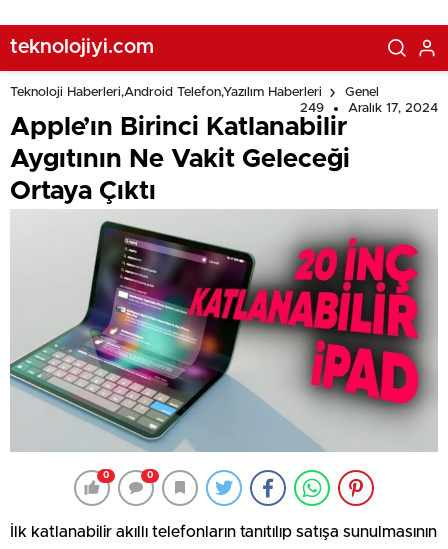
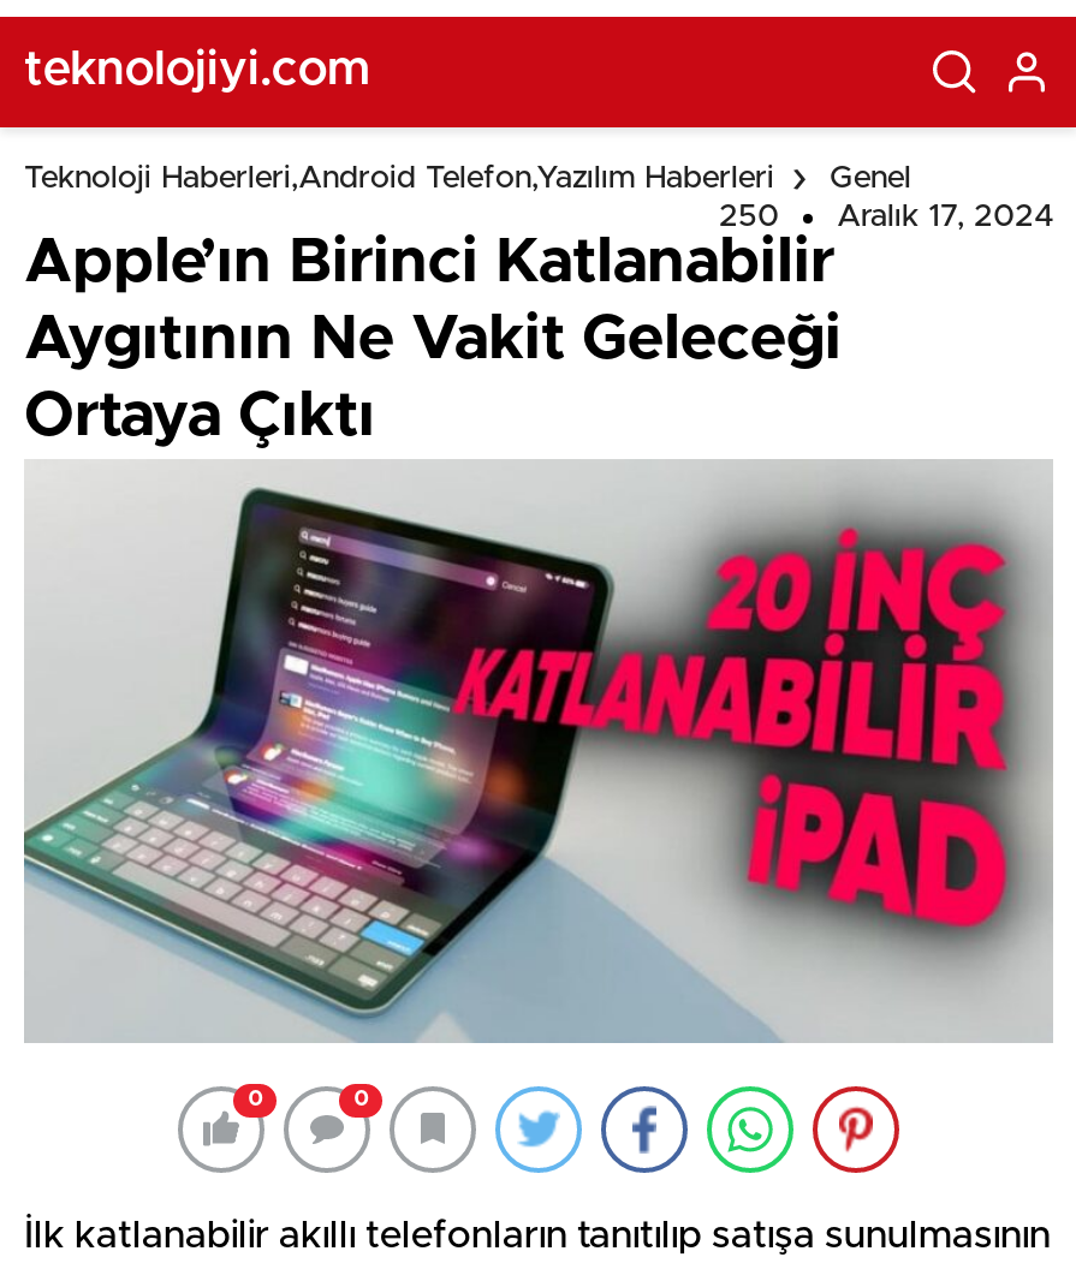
- 249 Aralık 17, 2024
+ 250 Aralık 17, 2024
